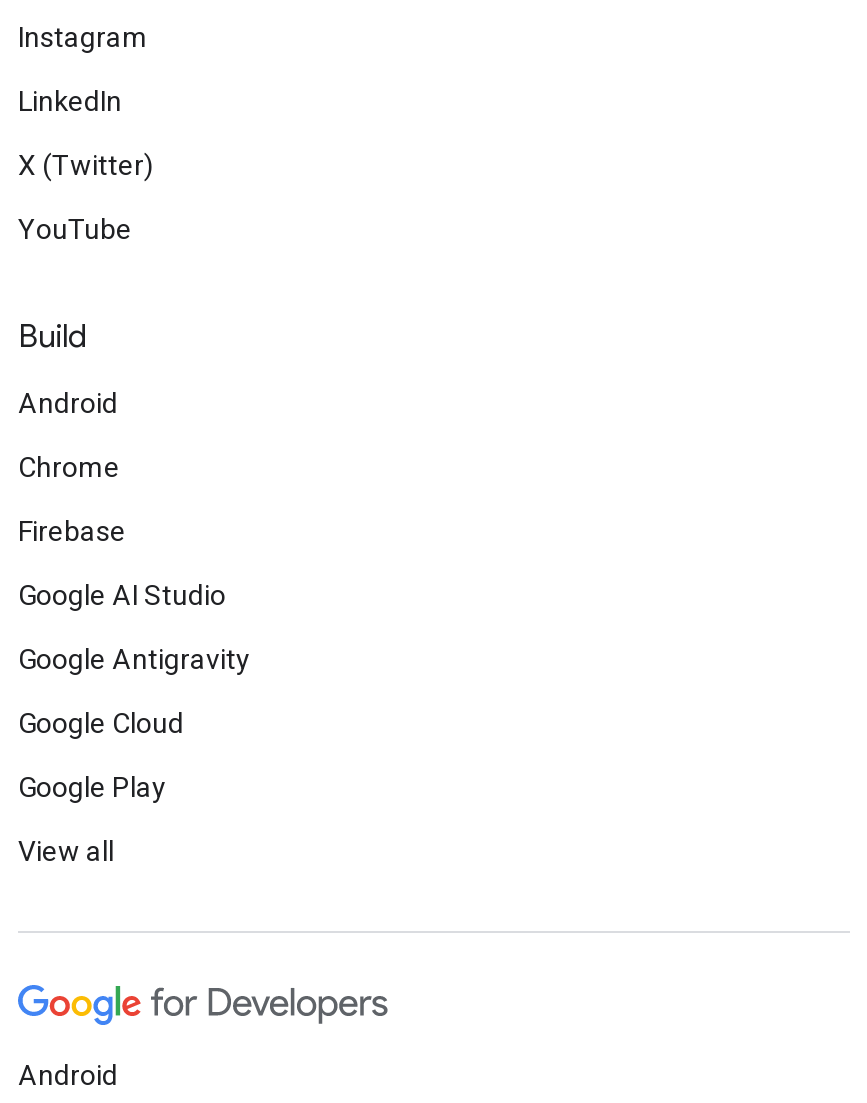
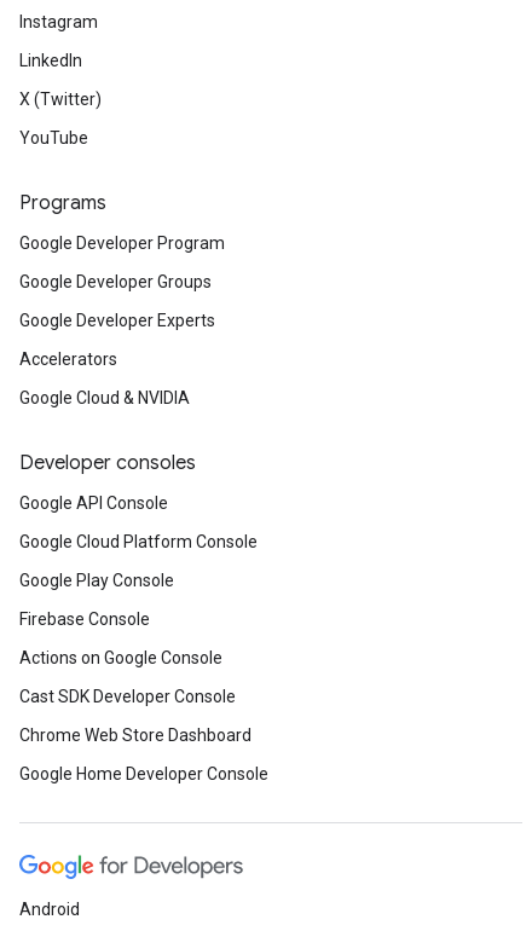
- Build
- Android
- Chrome
- Firebase
- Google AI Studio
- Google Antigravity
- Google Cloud
- Google Play
- View all
+ Programs
+ Google Developer Program
+ Google Developer Groups
+ Google Developer Experts
+ Accelerators
+ Google Cloud & NVIDIA
+ Developer consoles
+ Google API Console
+ Google Cloud Platform Console
+ Google Play Console
+ Firebase Console
+ Actions on Google Console
+ Cast SDK Developer Console
+ Chrome Web Store Dashboard
+ Google Home Developer Console
